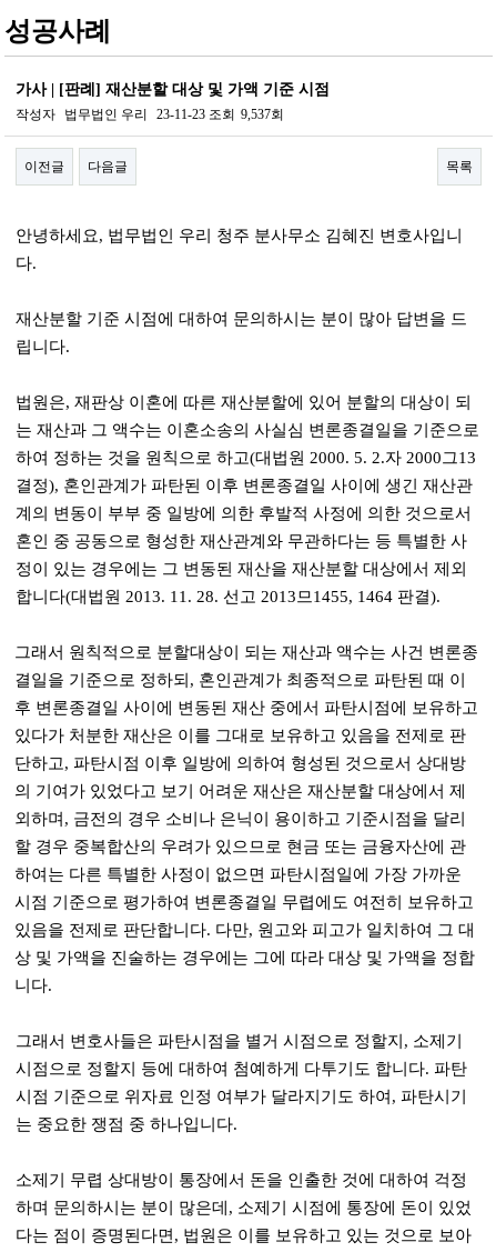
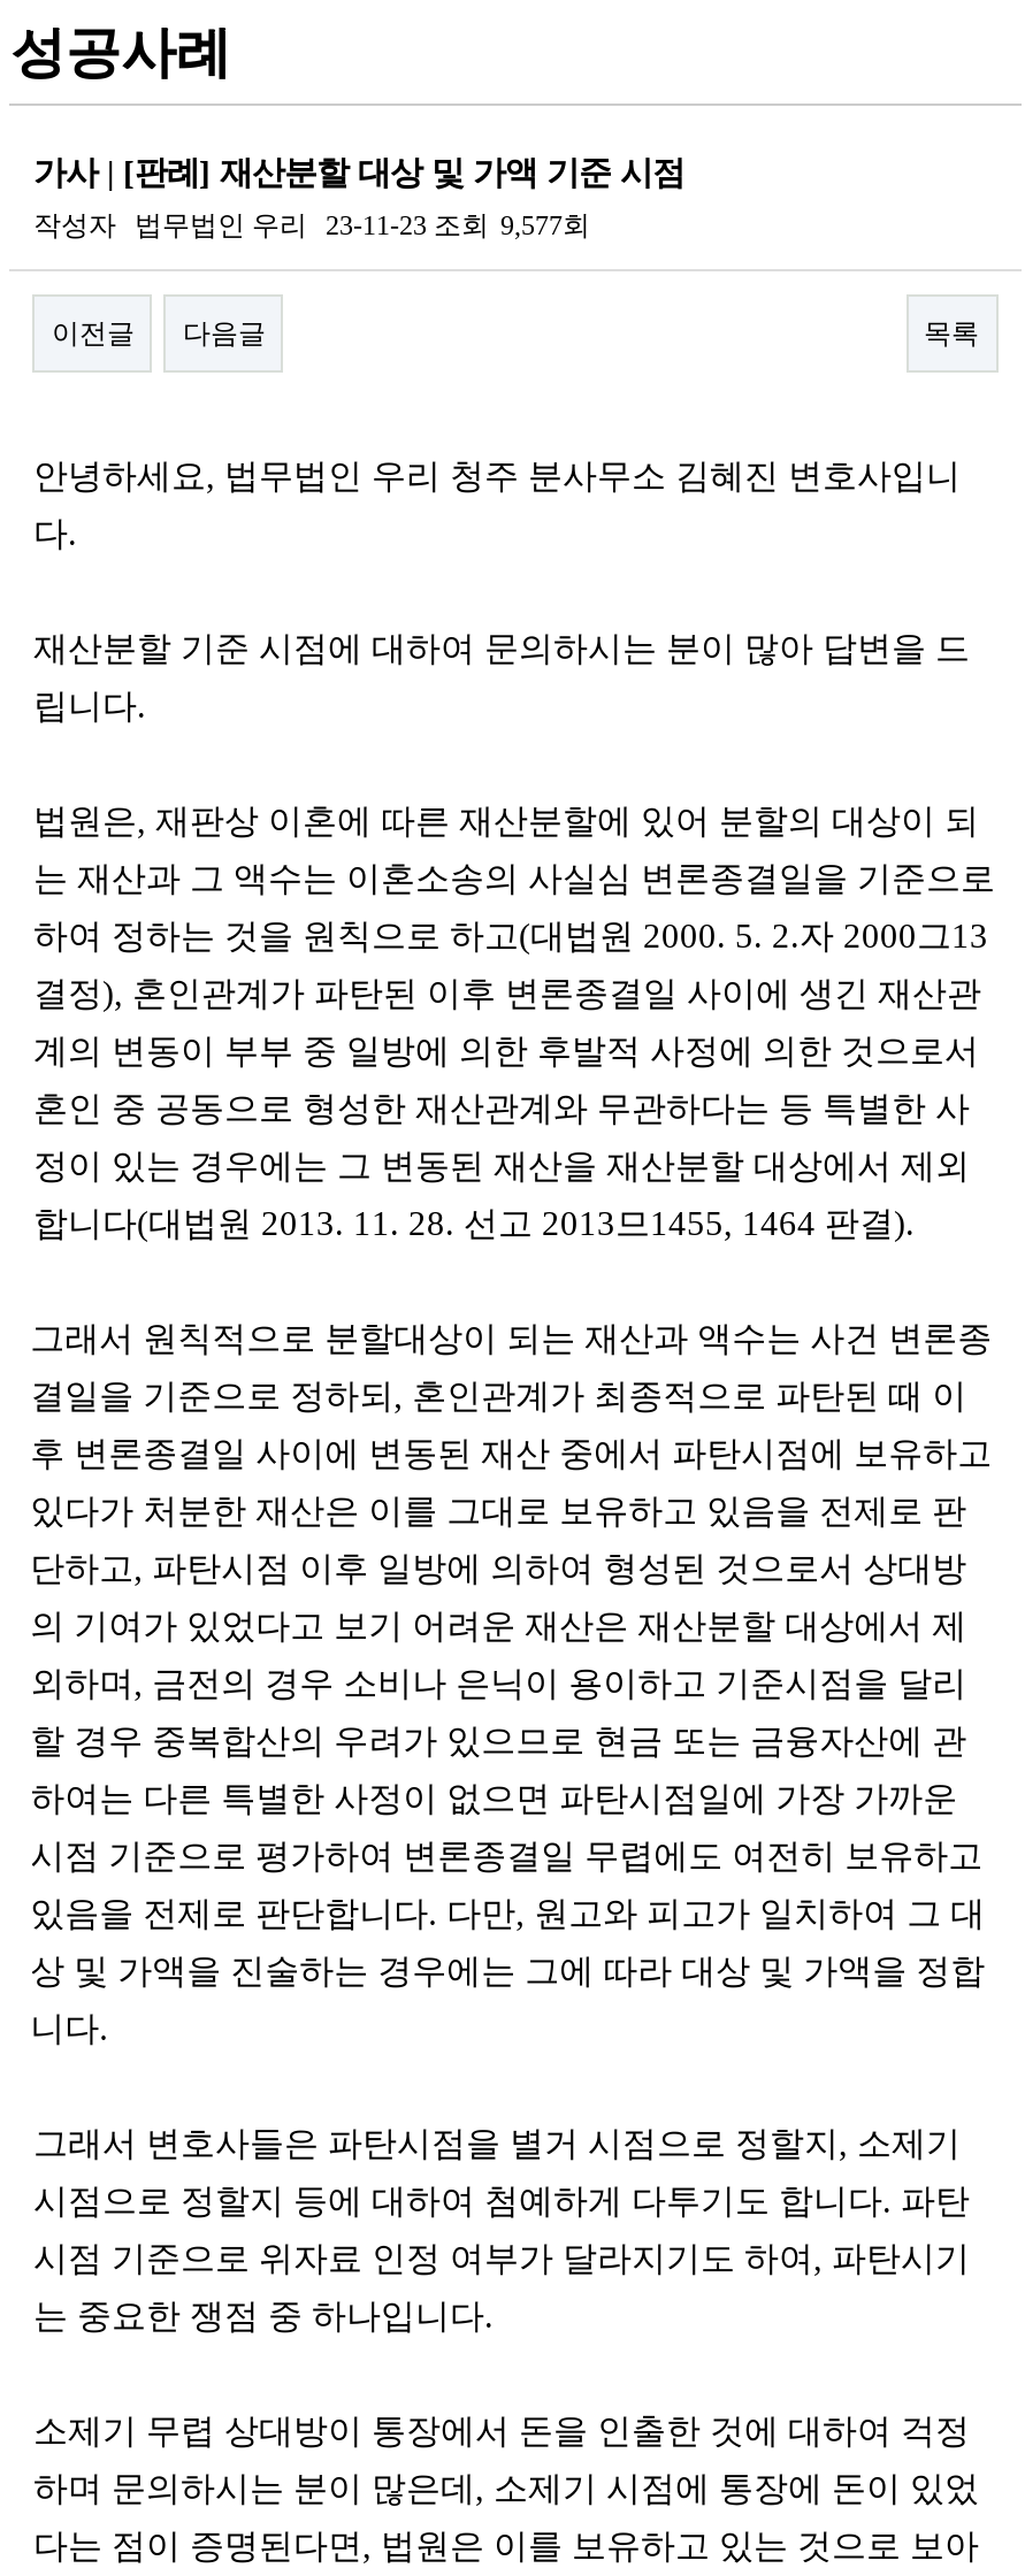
- 작성자 법무법인 우리 23-11-23 조회 9,537회
+ 작성자 법무법인 우리 23-11-23 조회 9,577회
